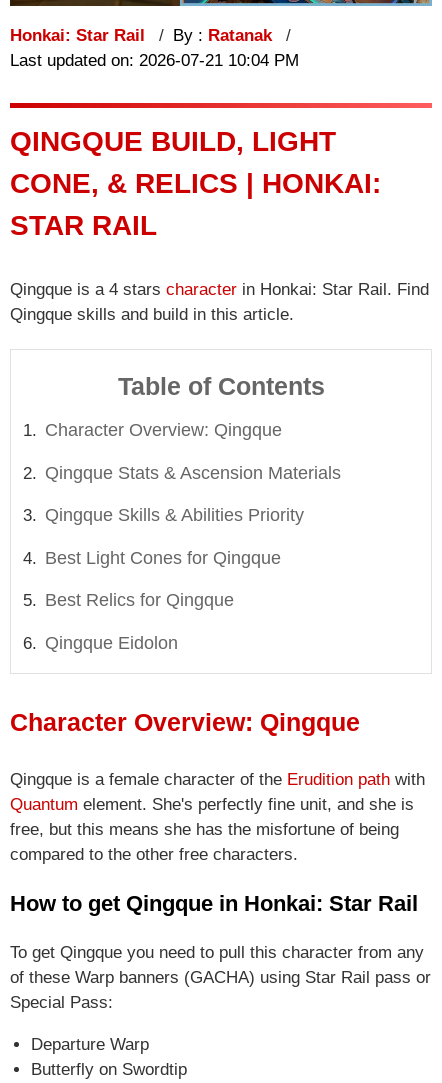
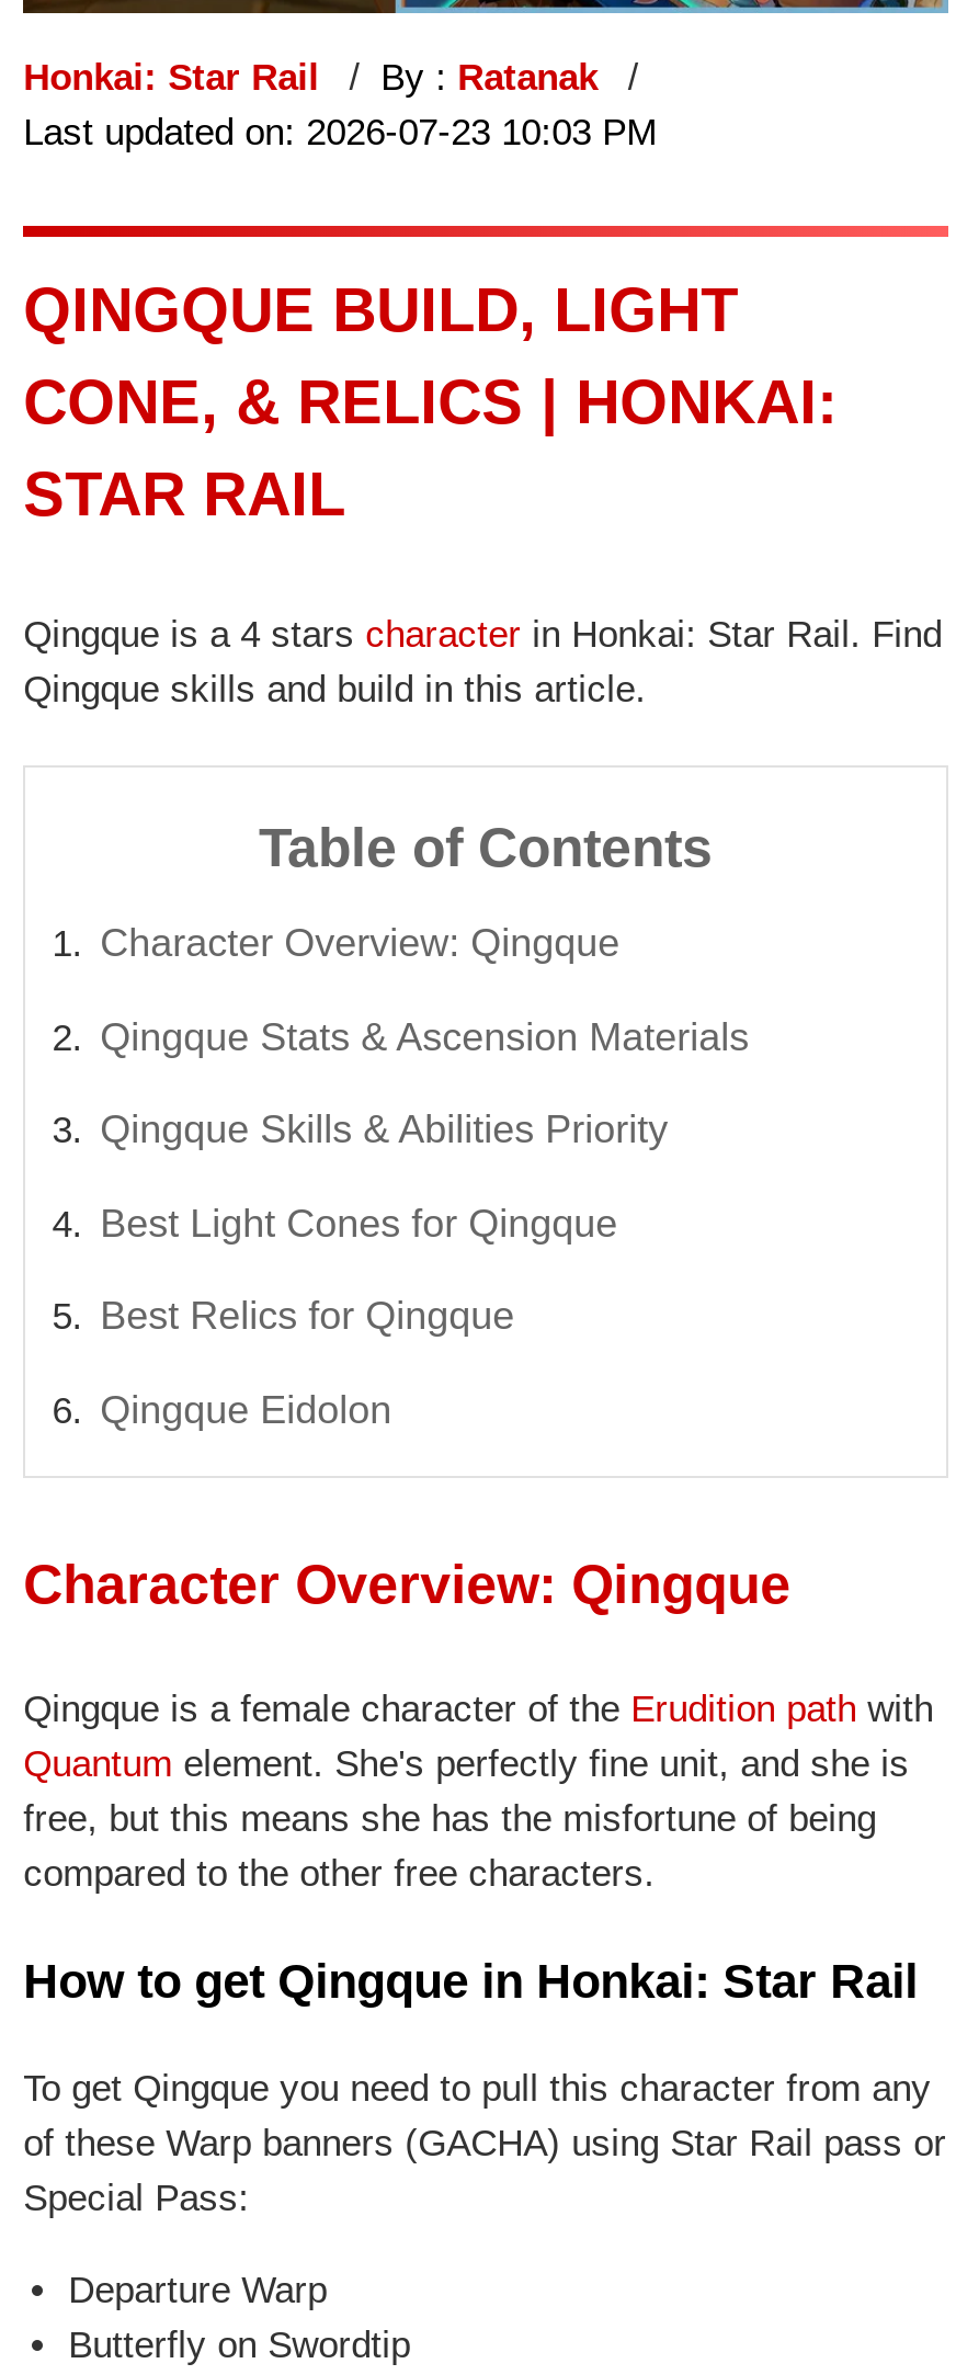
- Last updated on: 2026-07-21 10:04 PM
+ Last updated on: 2026-07-23 10:03 PM
